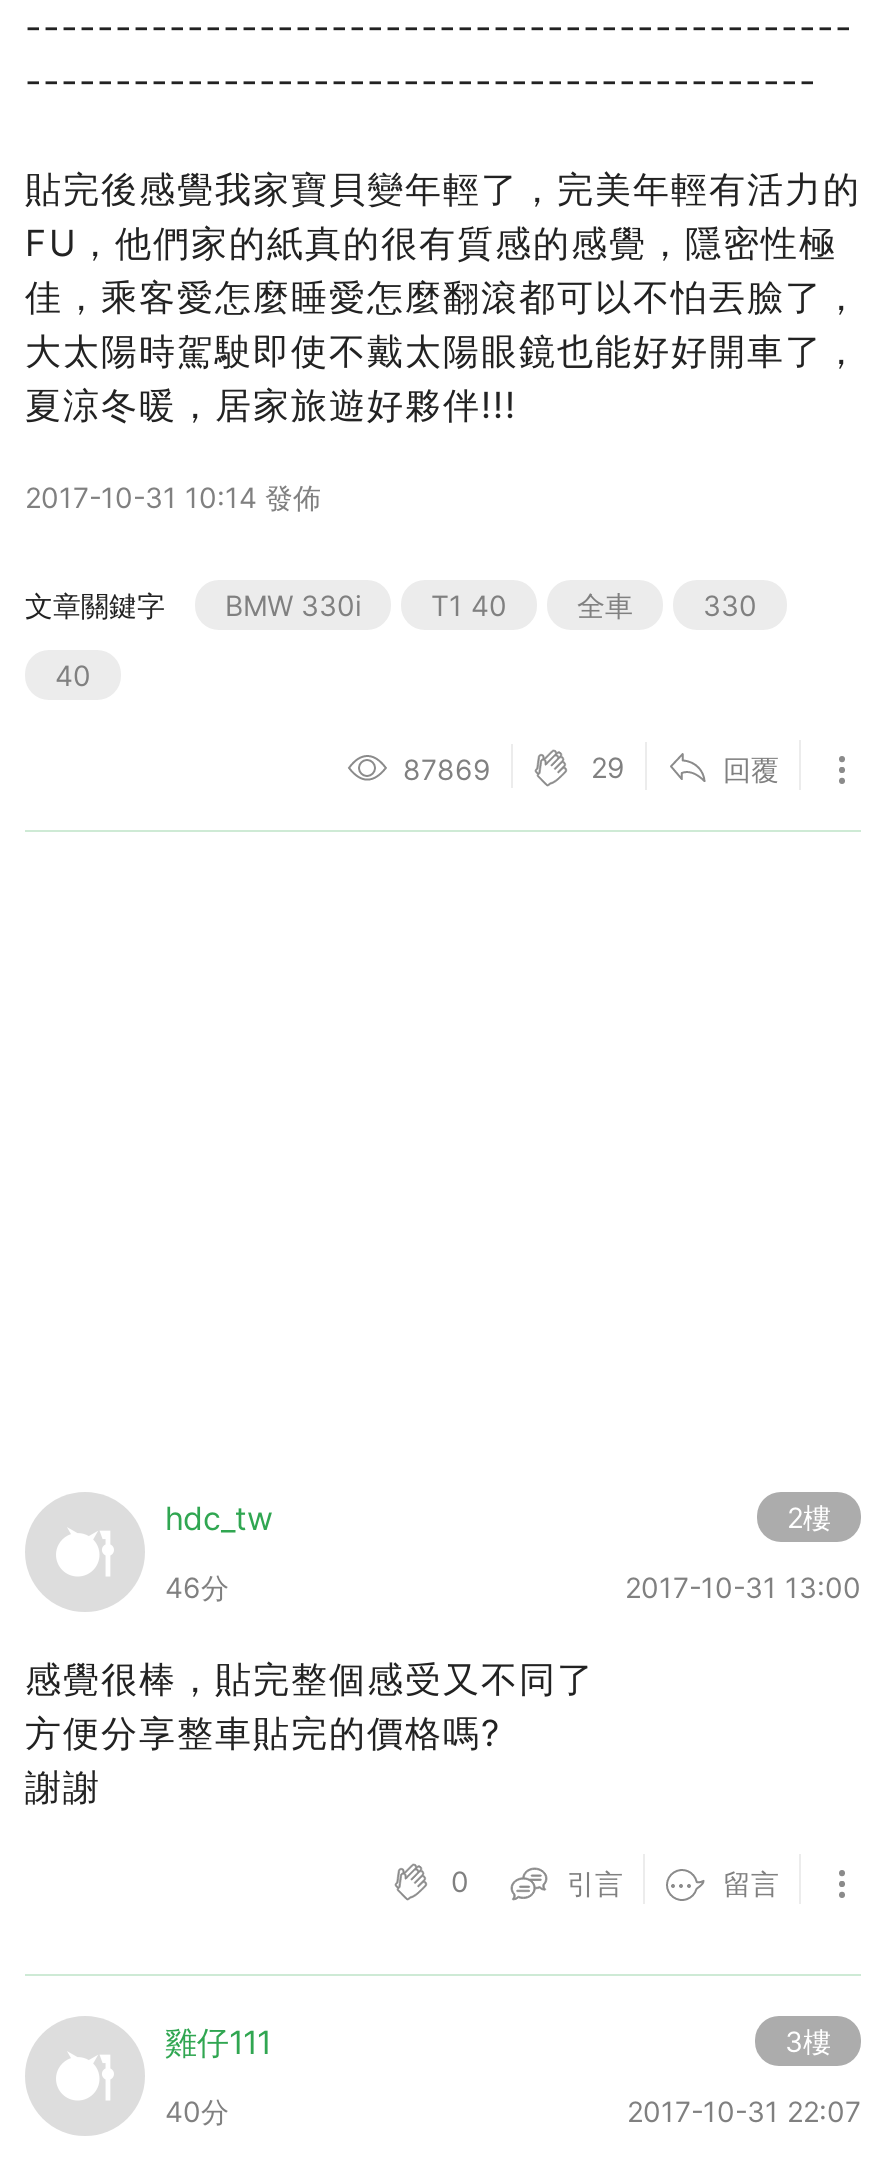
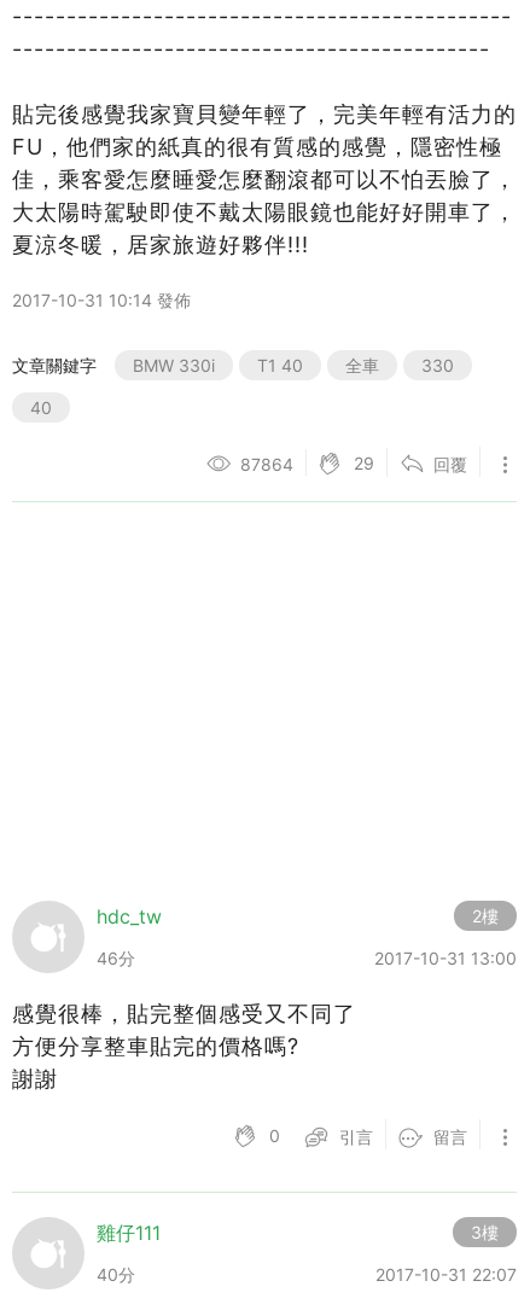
- 87869
+ 87864
